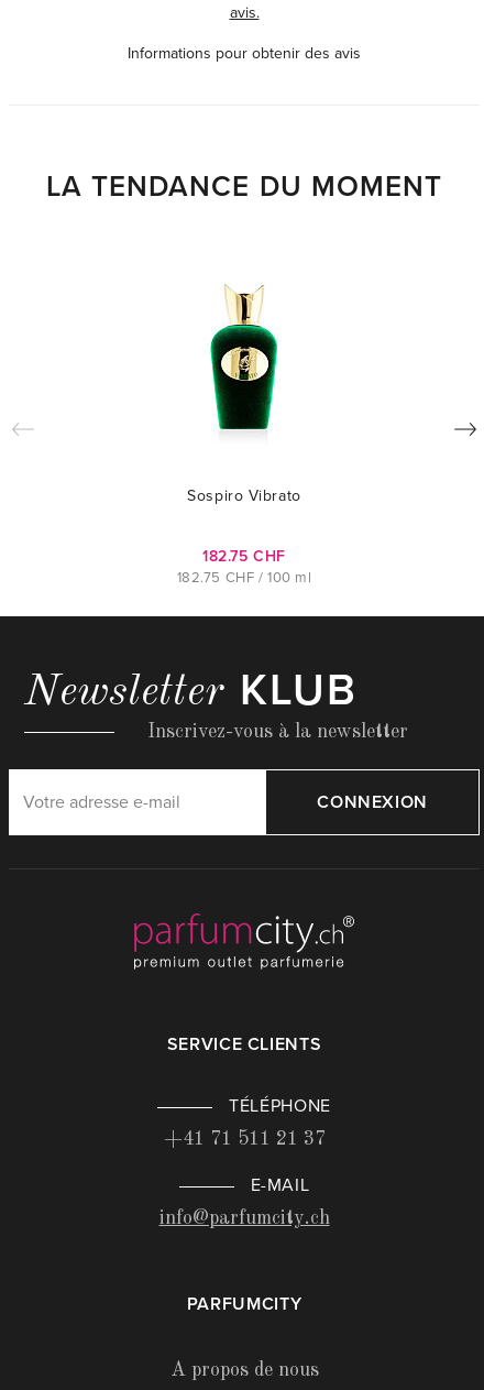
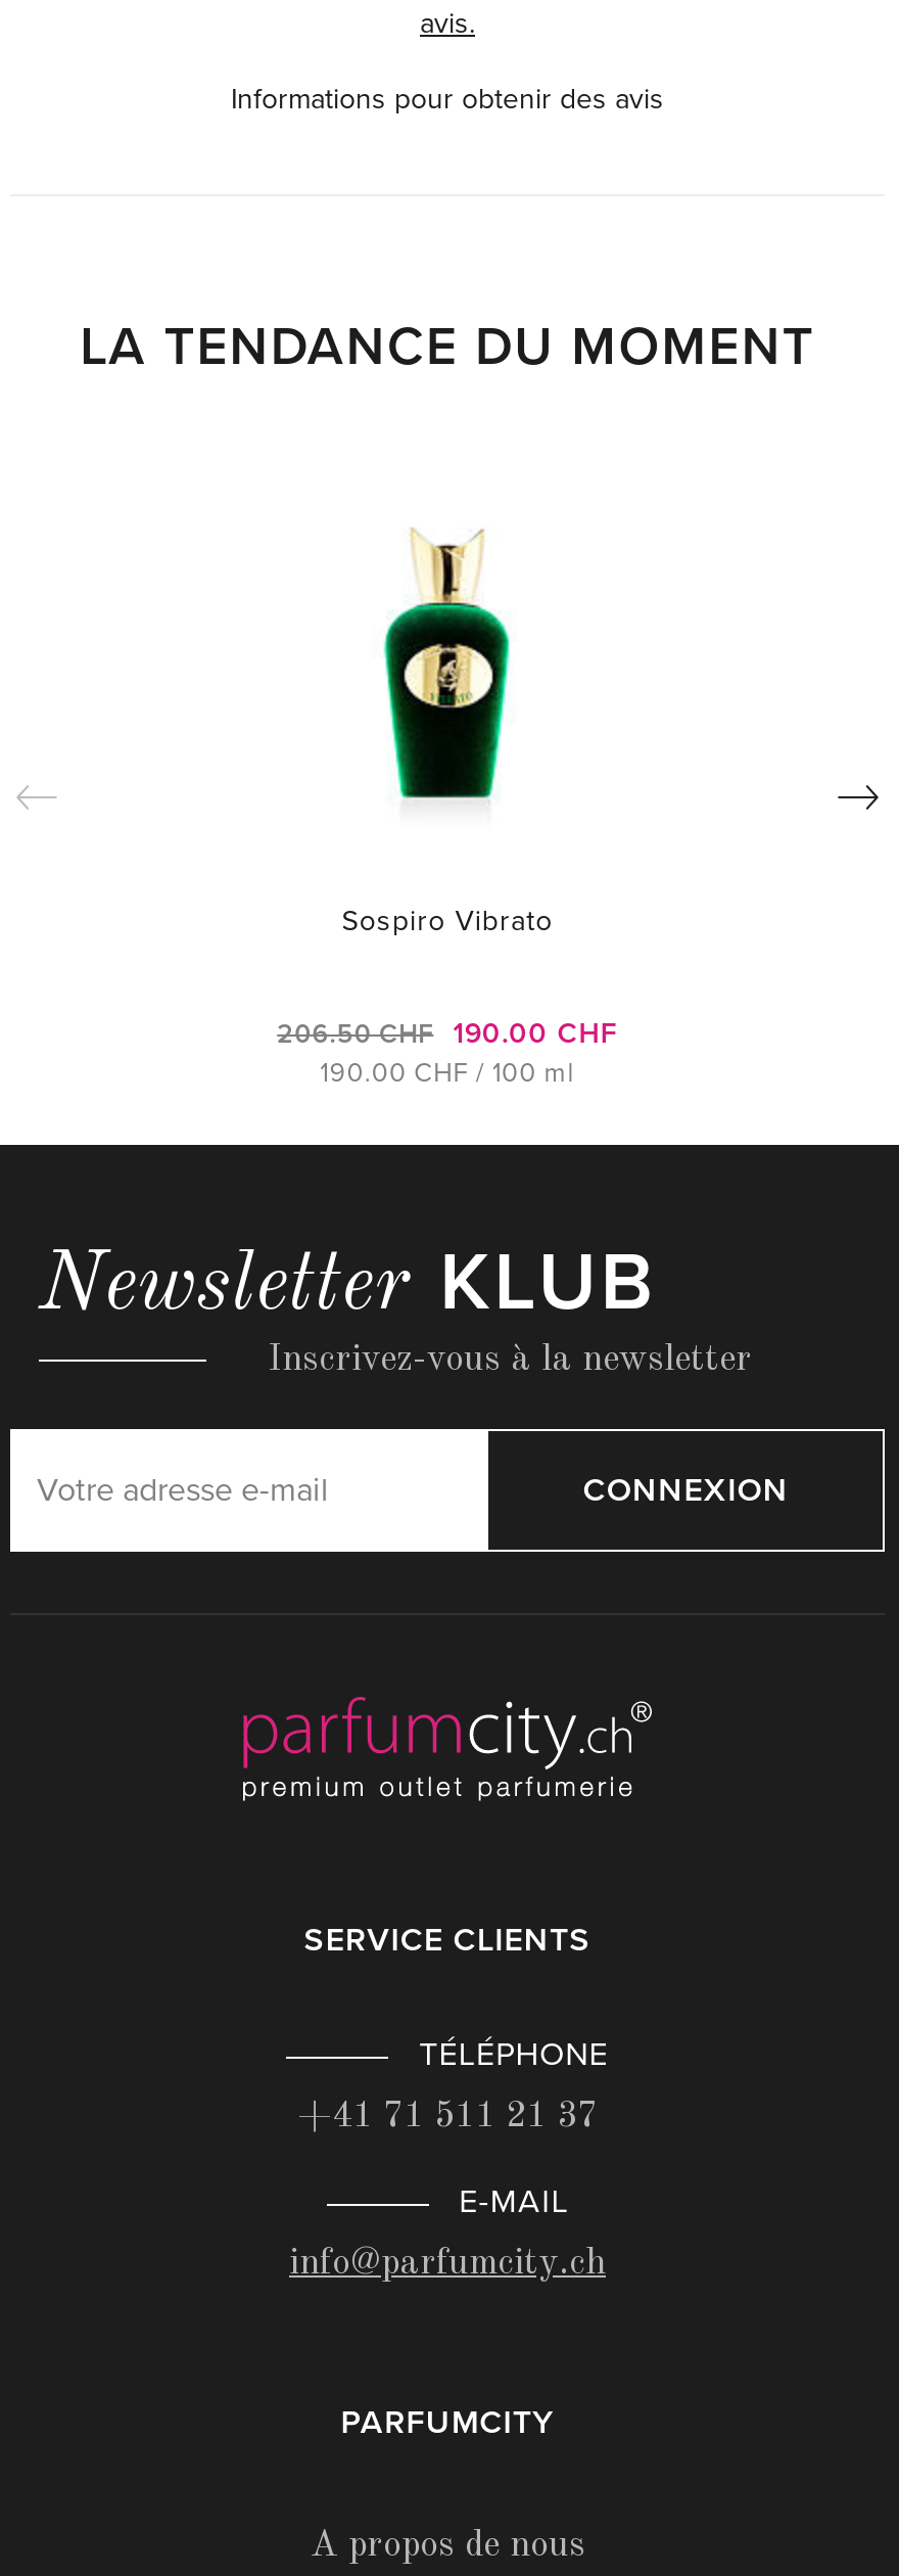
- 182.75 CHF
- 182.75 CHF / 100 ml
+ 206.50 CHF 190.00 CHF
+ 190.00 CHF / 100 ml
